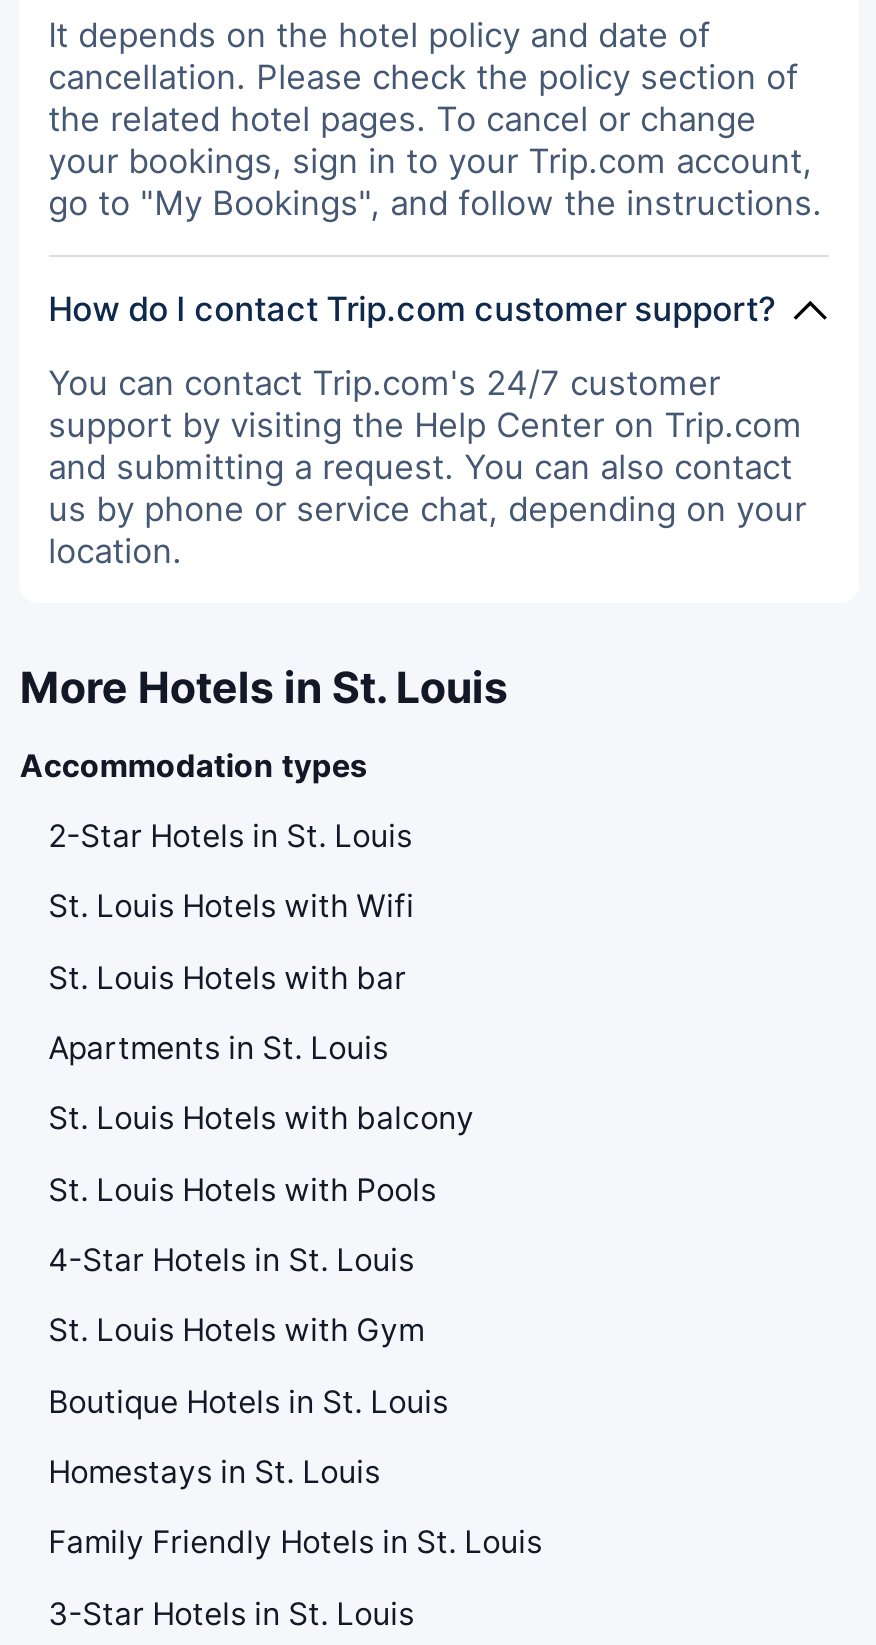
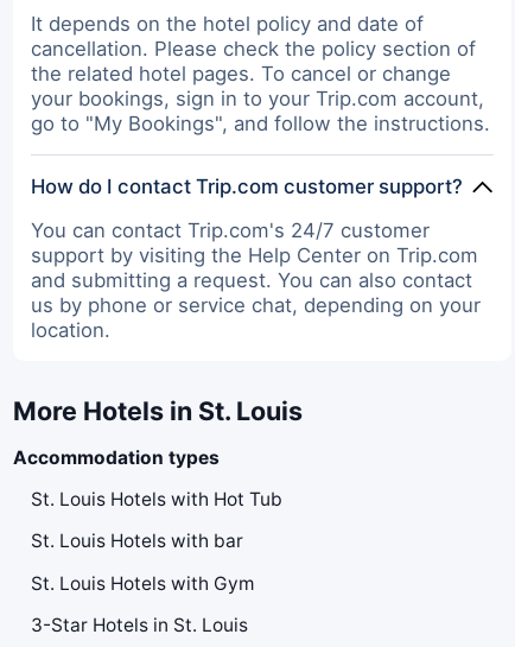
- 2-Star Hotels in St. Louis
- St. Louis Hotels with Wifi
+ St. Louis Hotels with Hot Tub

- Apartments in St. Louis
- St. Louis Hotels with balcony
- St. Louis Hotels with Pools
- 4-Star Hotels in St. Louis

- Boutique Hotels in St. Louis
- Homestays in St. Louis
- Family Friendly Hotels in St. Louis
